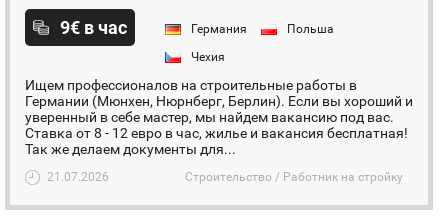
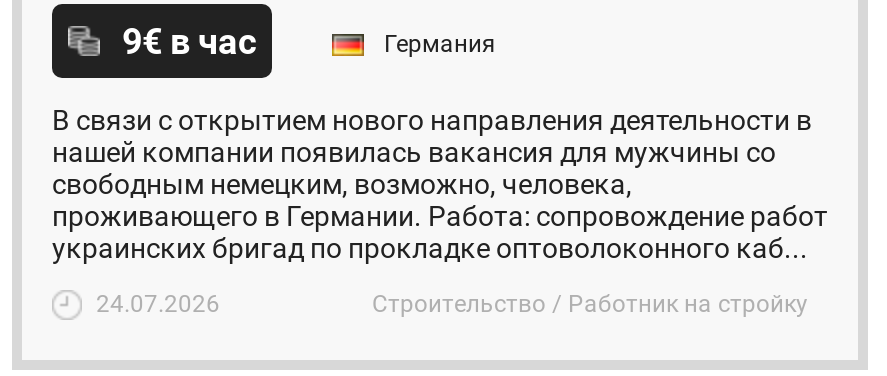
- Польша
- Чехия
- Ищем профессионалов на строительные работы в
- Германии (Мюнхен, Нюрнберг, Берлин). Если вы хороший и
- уверенный в себе мастер, мы найдем вакансию под вас.
- Ставка от 8 - 12 евро в час, жилье и вакансия бесплатная!
- Так же делаем документы для...
- 21.07.2026
+ В связи с открытием нового направления деятельности в
+ нашей компании появилась вакансия для мужчины со
+ свободным немецким, возможно, человека,
+ проживающего в Германии. Работа: сопровождение работ
+ украинских бригад по прокладке оптоволоконного каб...
+ 24.07.2026
